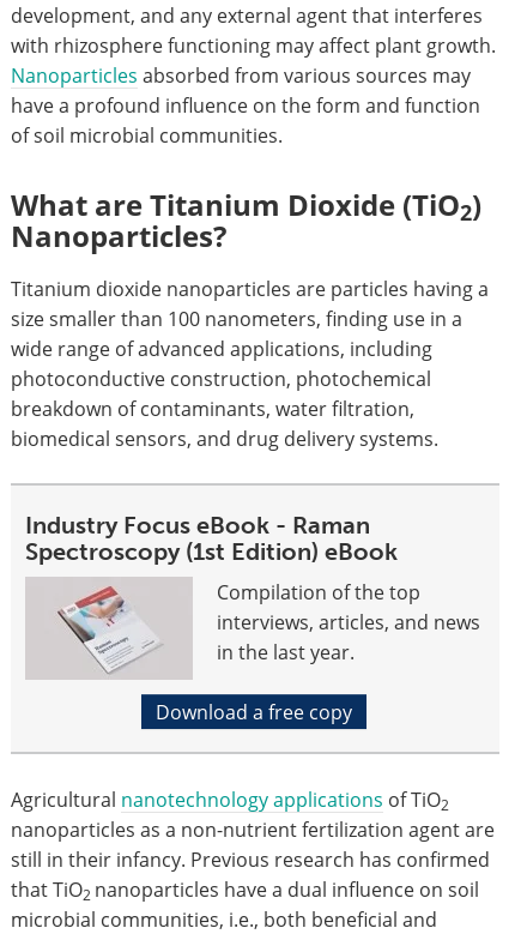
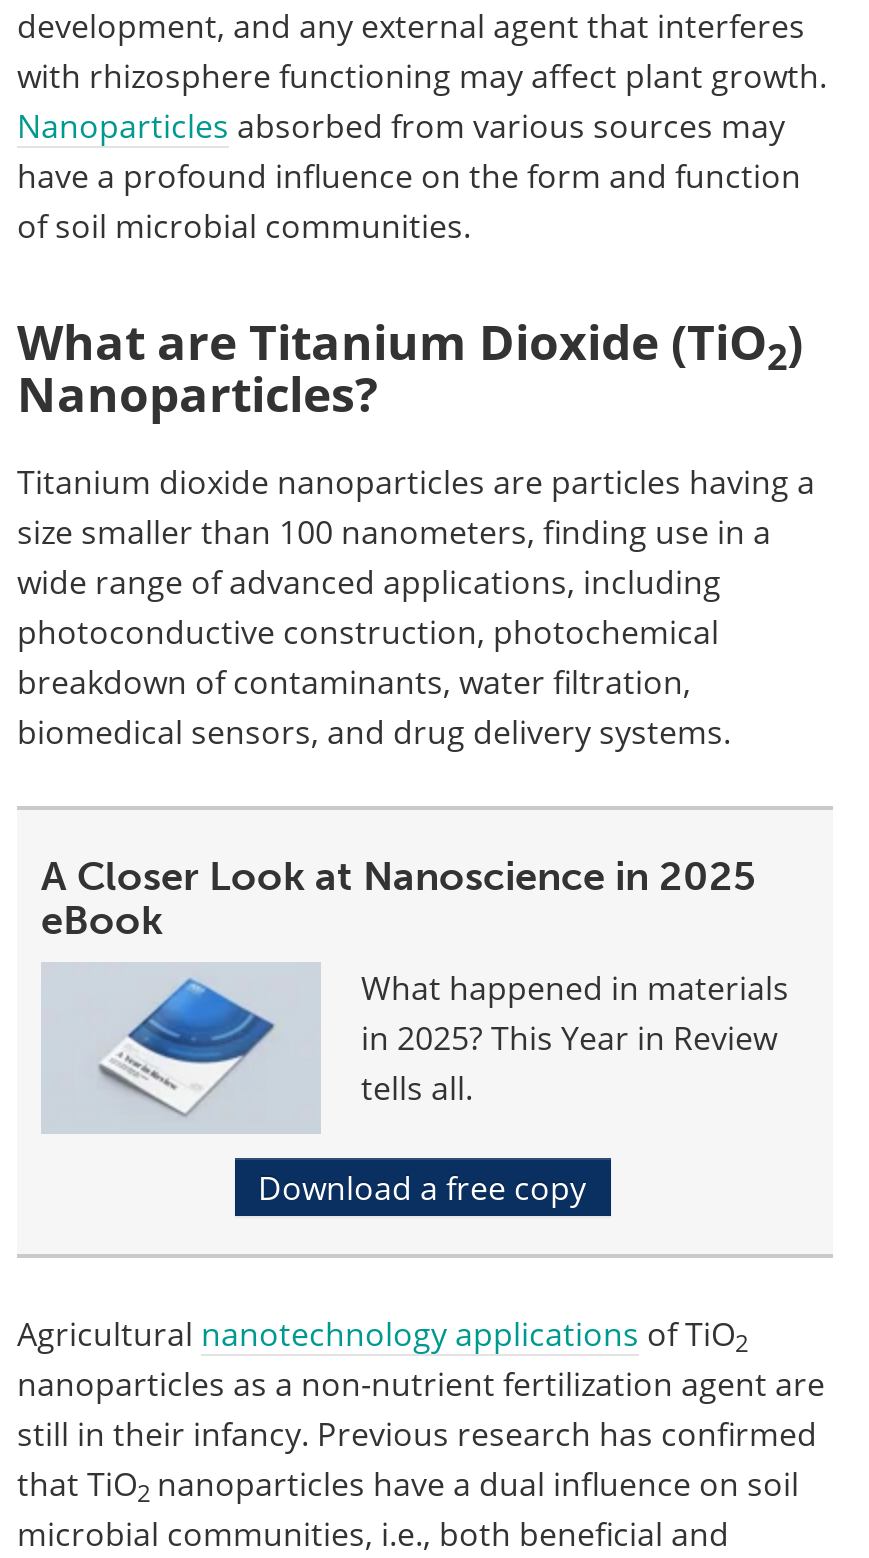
- Industry Focus eBook - Raman
- Spectroscopy (1st Edition) eBook
+ A Closer Look at Nanoscience in 2025
+ eBook

- [image]
+ [image]

- Compilation of the top
- interviews, articles, and news
- in the last year.
+ What happened in materials
+ in 2025? This Year in Review
+ tells all.
